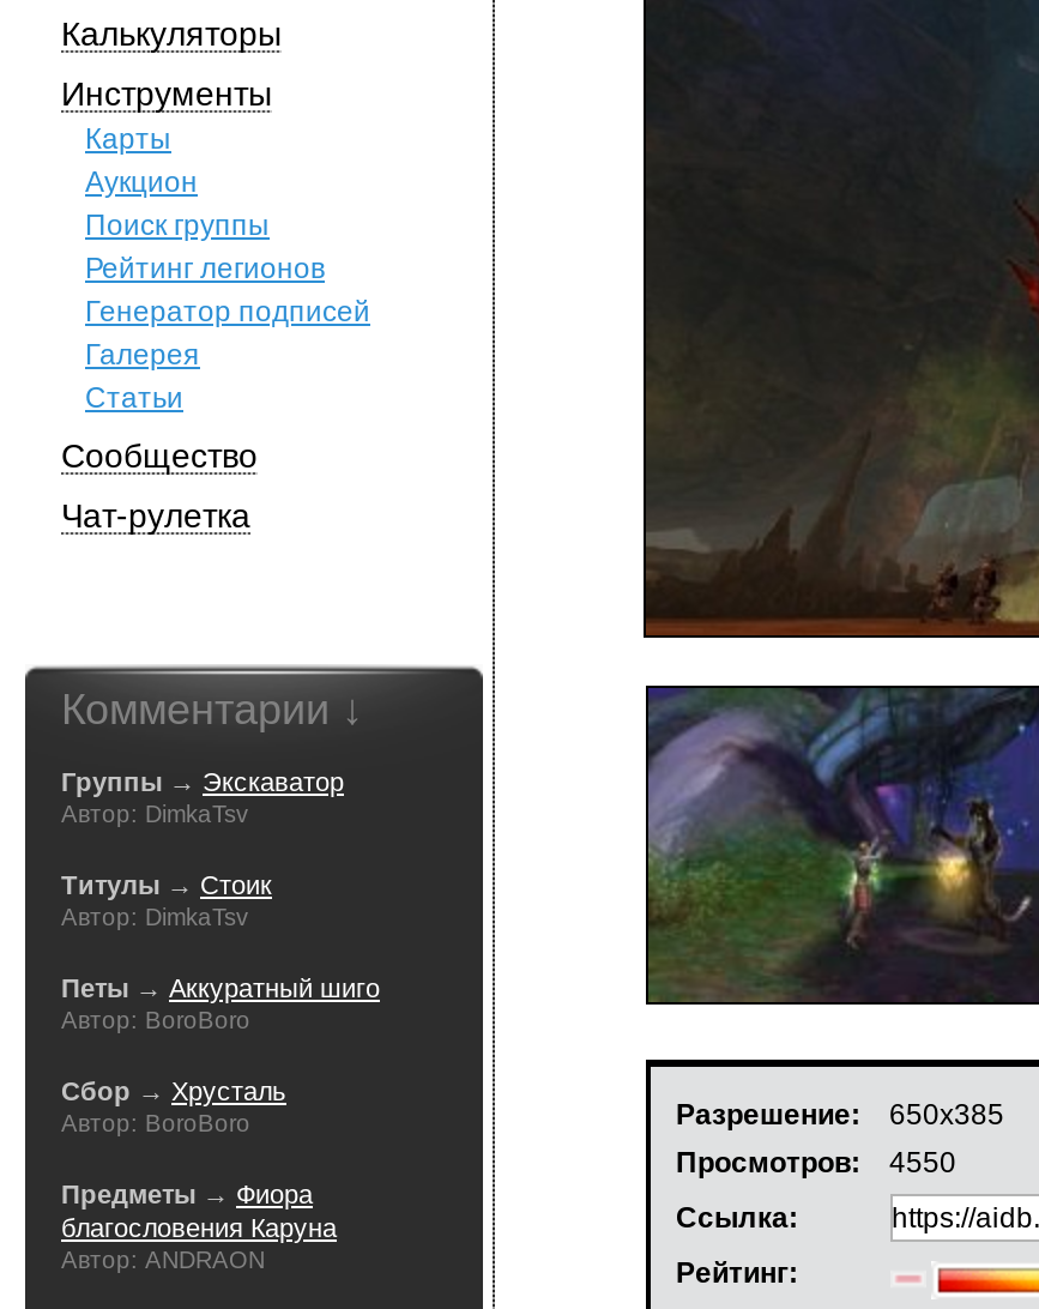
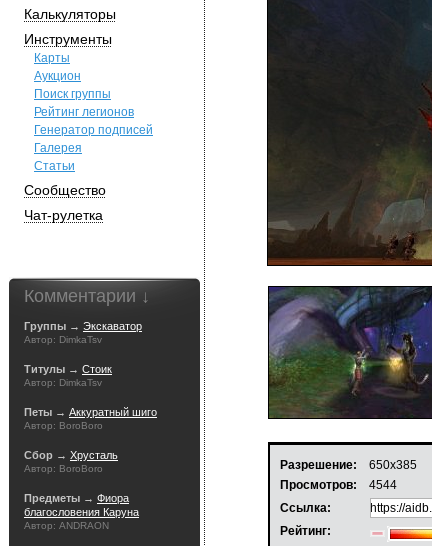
- Просмотров: 4550
+ Просмотров: 4544
